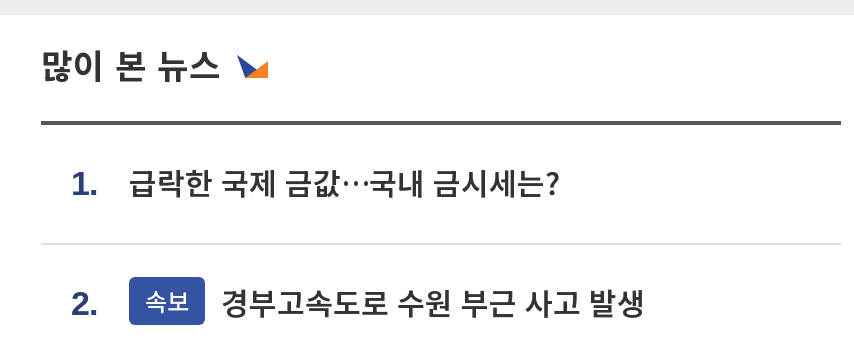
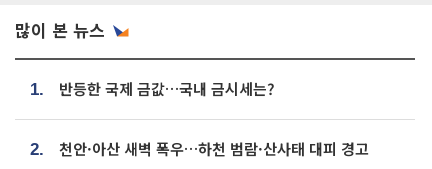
- 급락한 국제 금값…국내 금시세는?
+ 반등한 국제 금값…국내 금시세는?

- 속보
- 경부고속도로 수원 부근 사고 발생
+ 천안·아산 새벽 폭우…하천 범람·산사태 대피 경고
